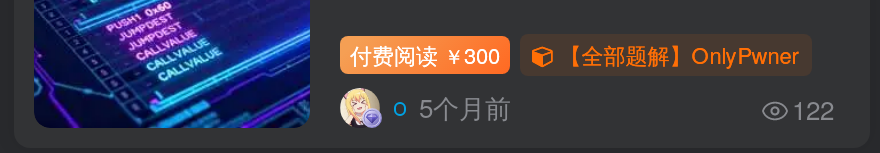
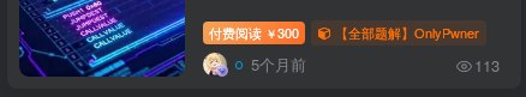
- 122
+ 113
